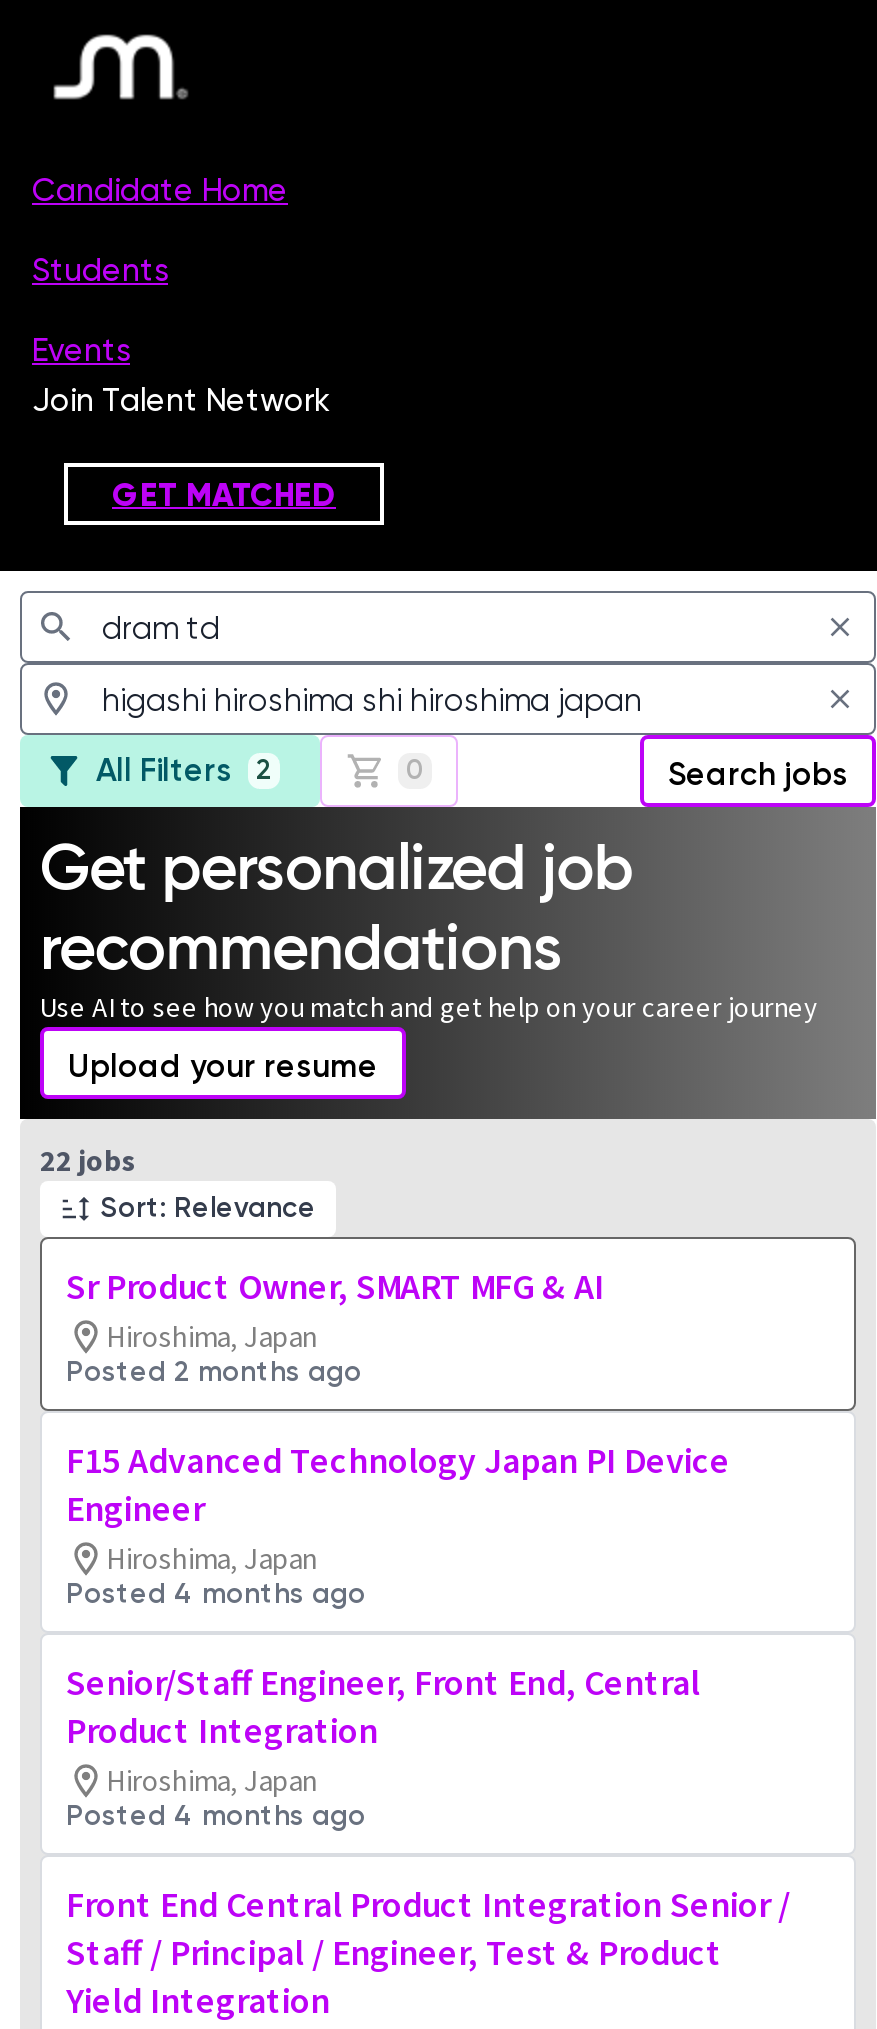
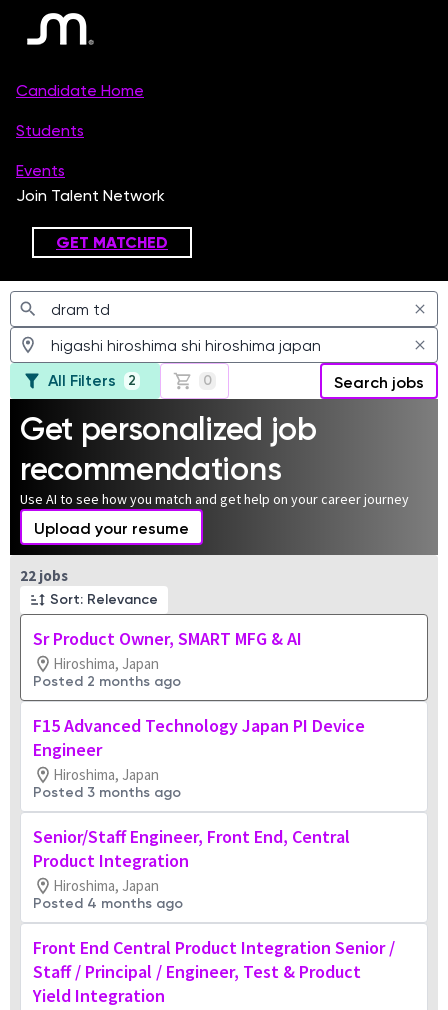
- Posted 4 months ago
+ Posted 3 months ago
